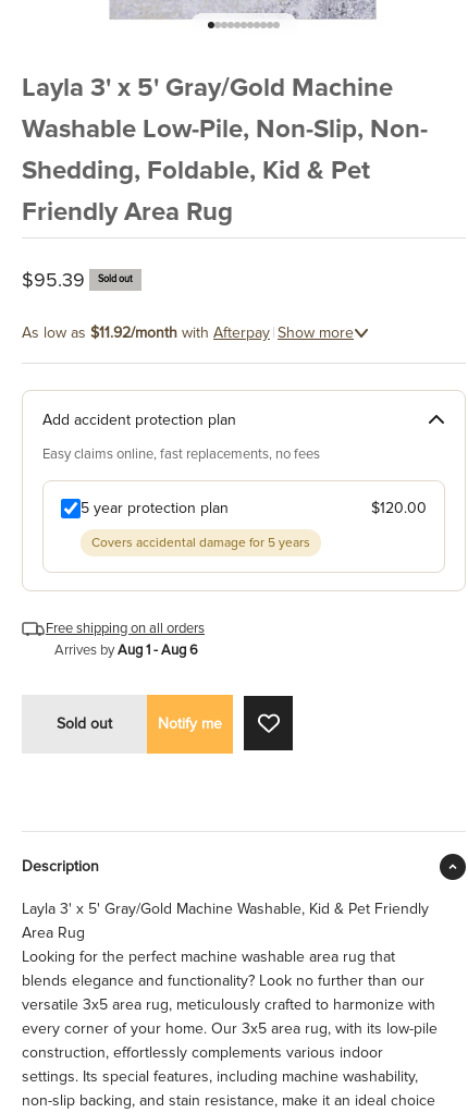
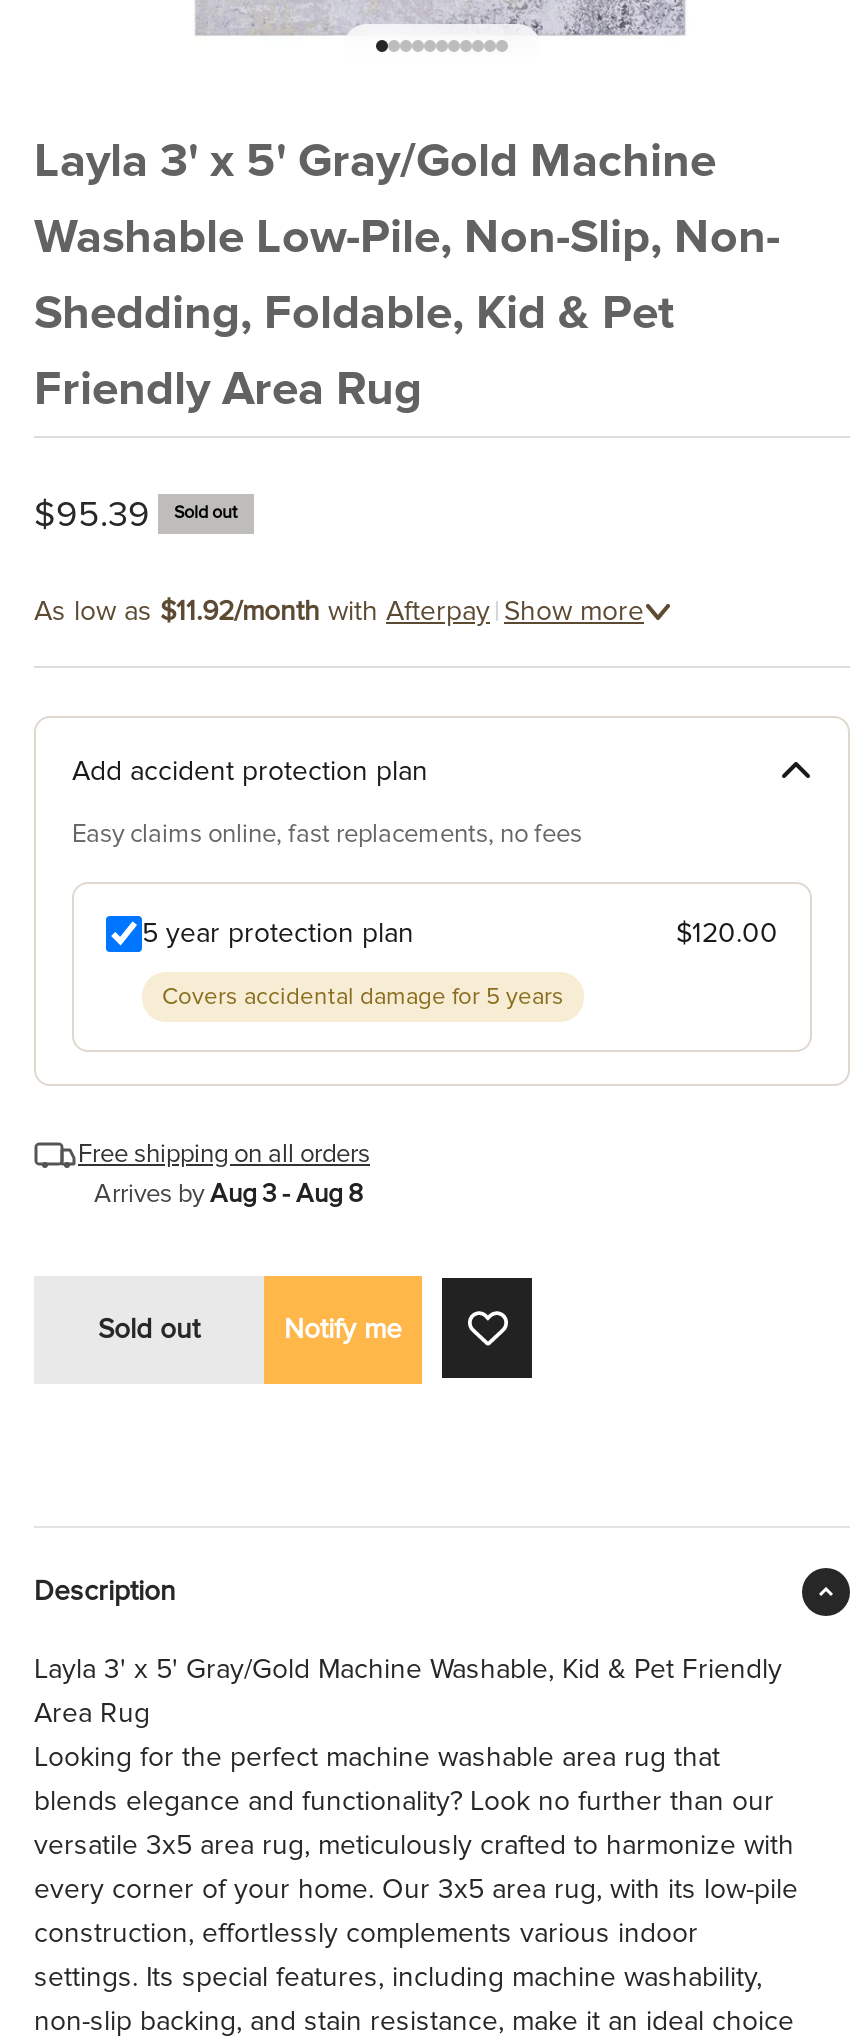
- Arrives byAug 1 - Aug 6
+ Arrives byAug 3 - Aug 8
